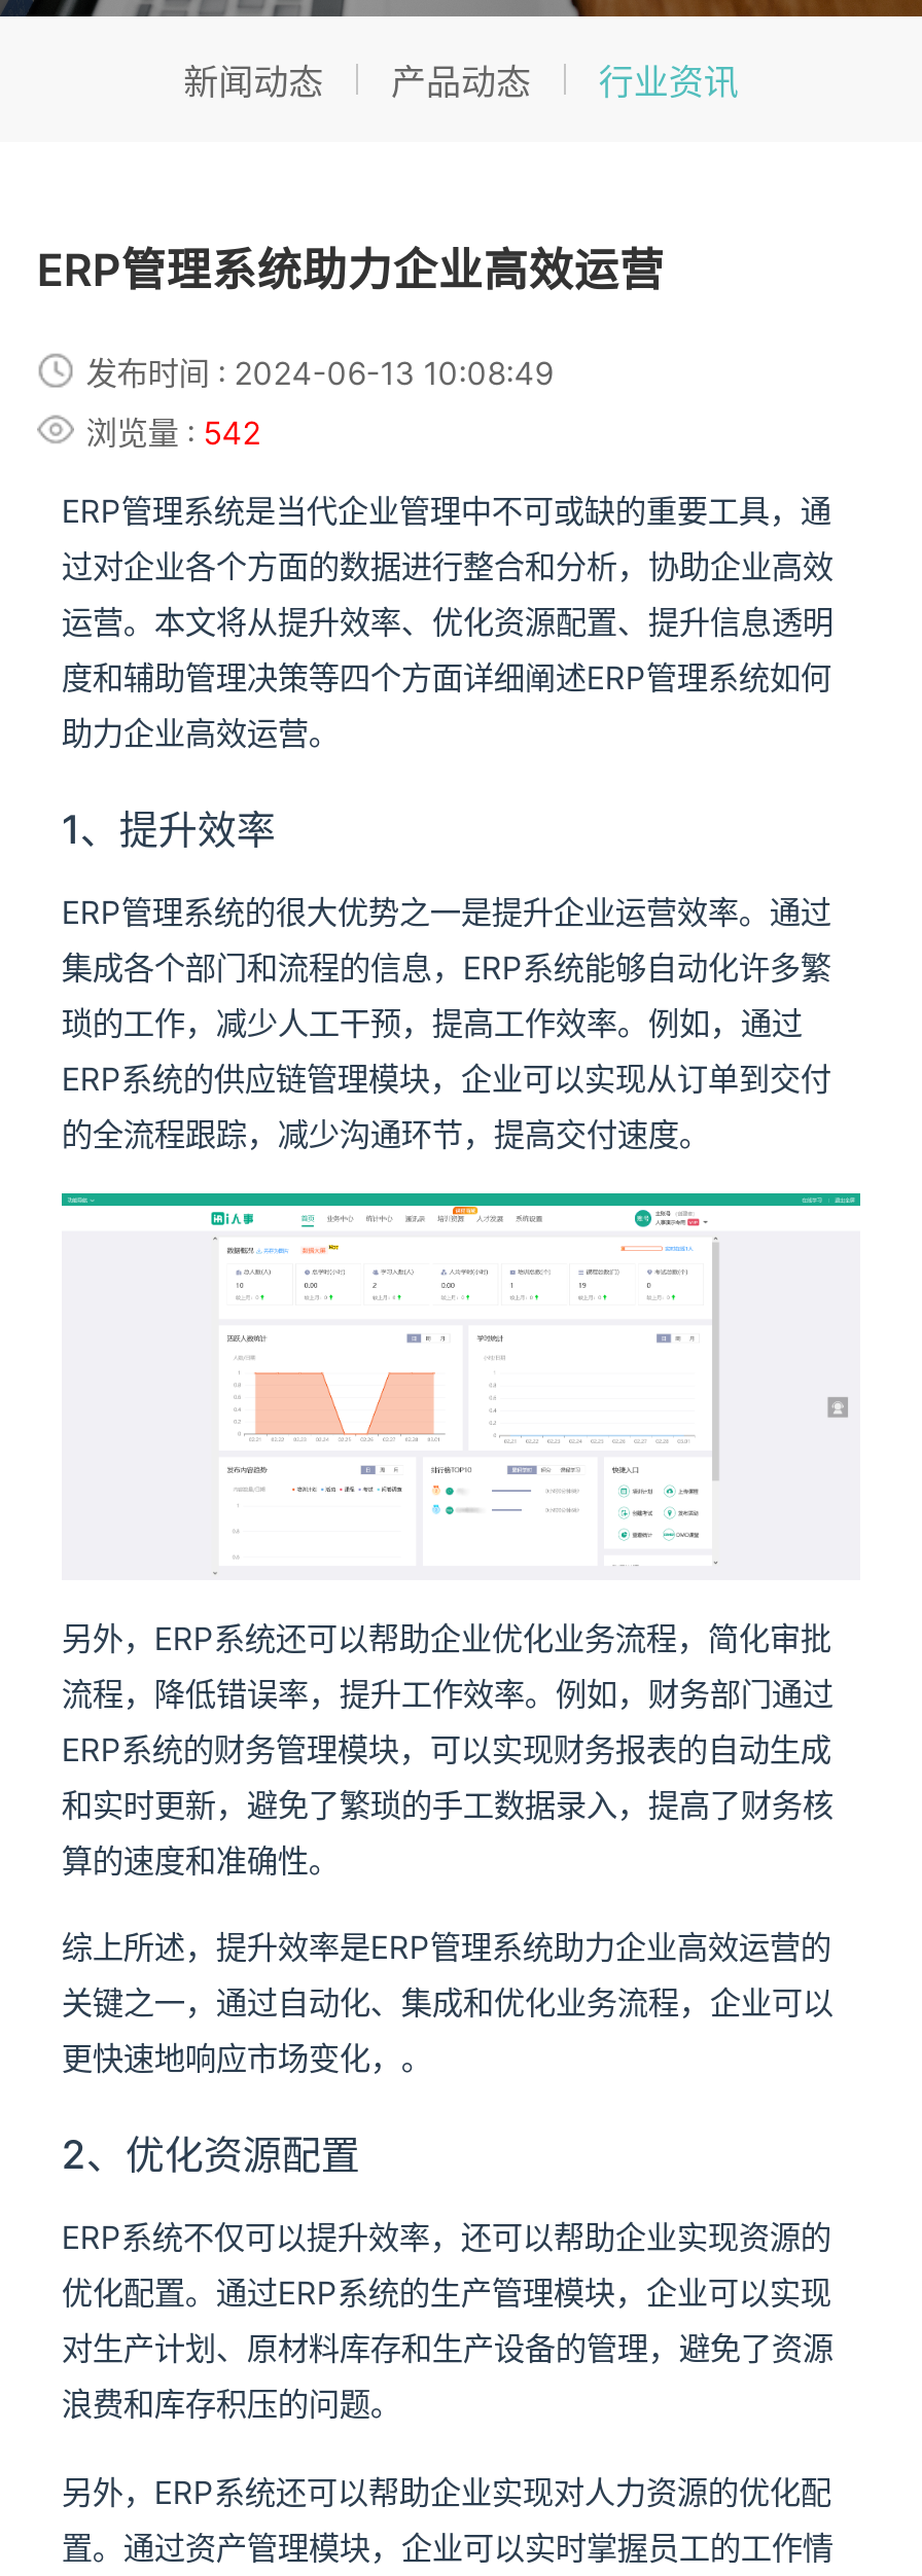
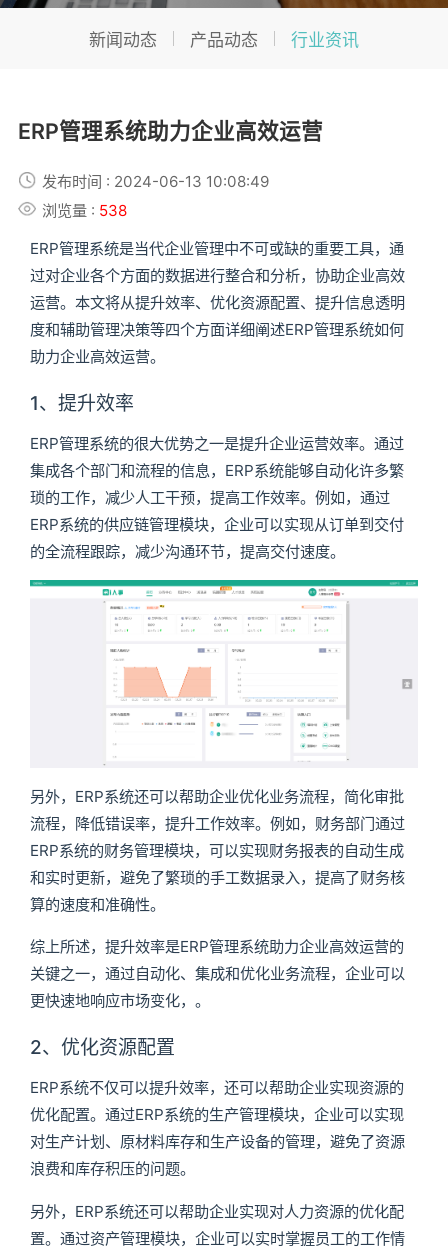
- 浏览量 : 542
+ 浏览量 : 538
